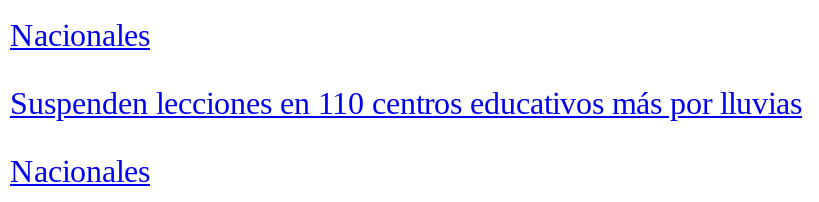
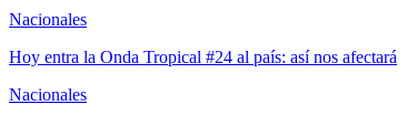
- Suspenden lecciones en 110 centros educativos más por lluvias
+ Hoy entra la Onda Tropical #24 al país: así nos afectará
